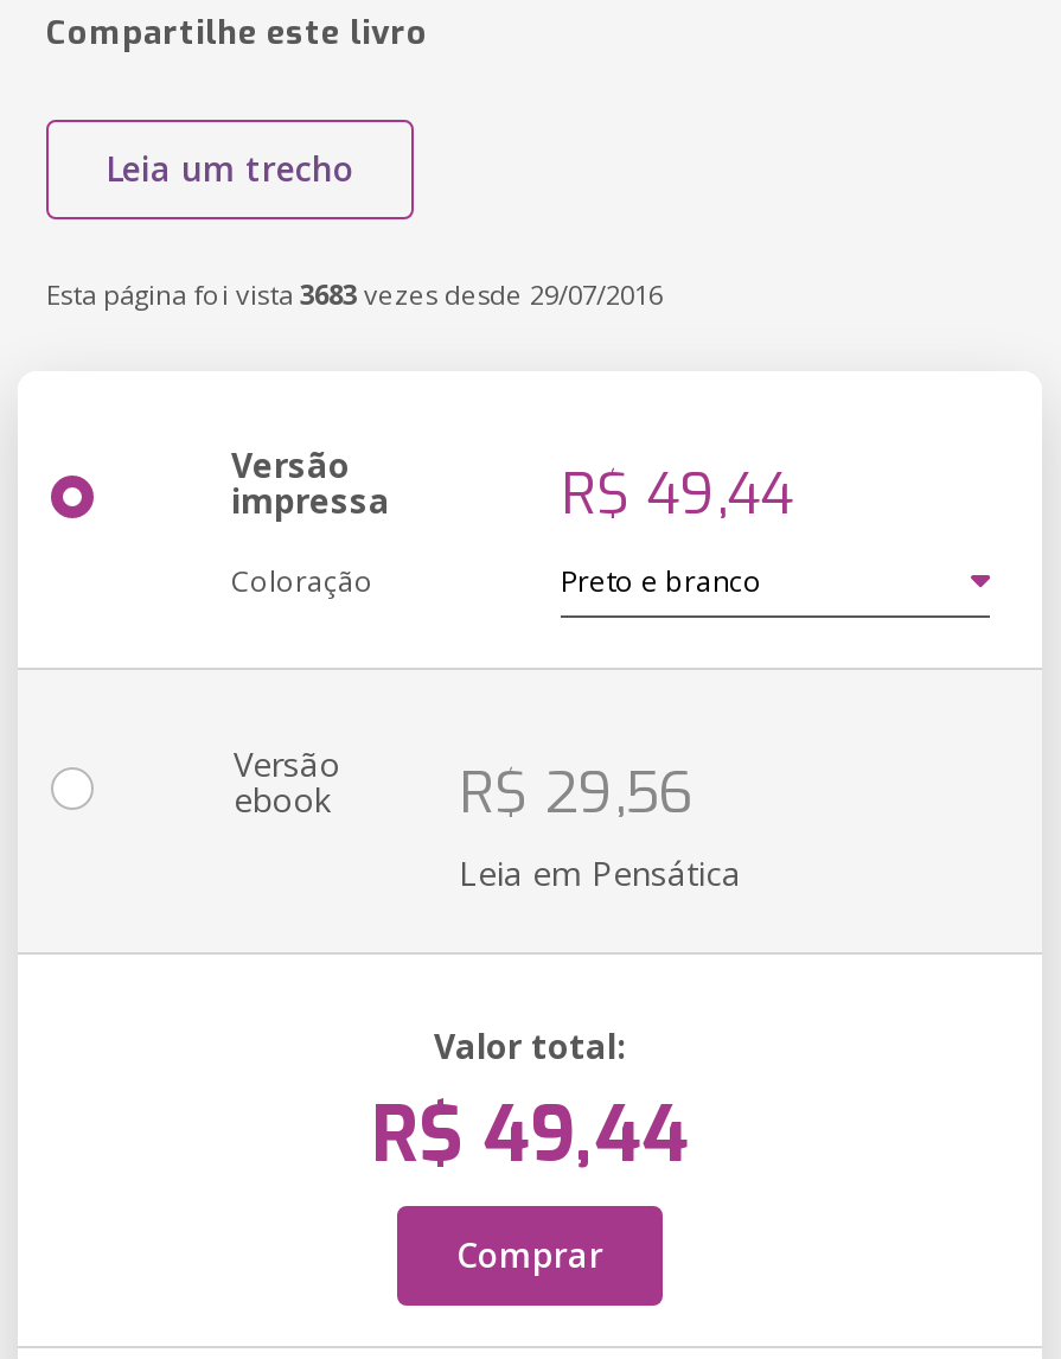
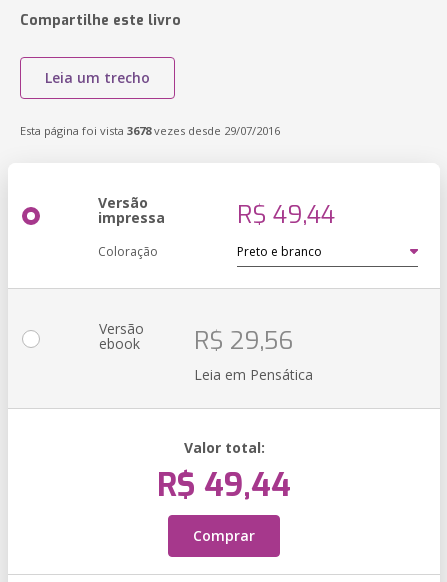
- Esta página foi vista 3683 vezes desde 29/07/2016
+ Esta página foi vista 3678 vezes desde 29/07/2016
